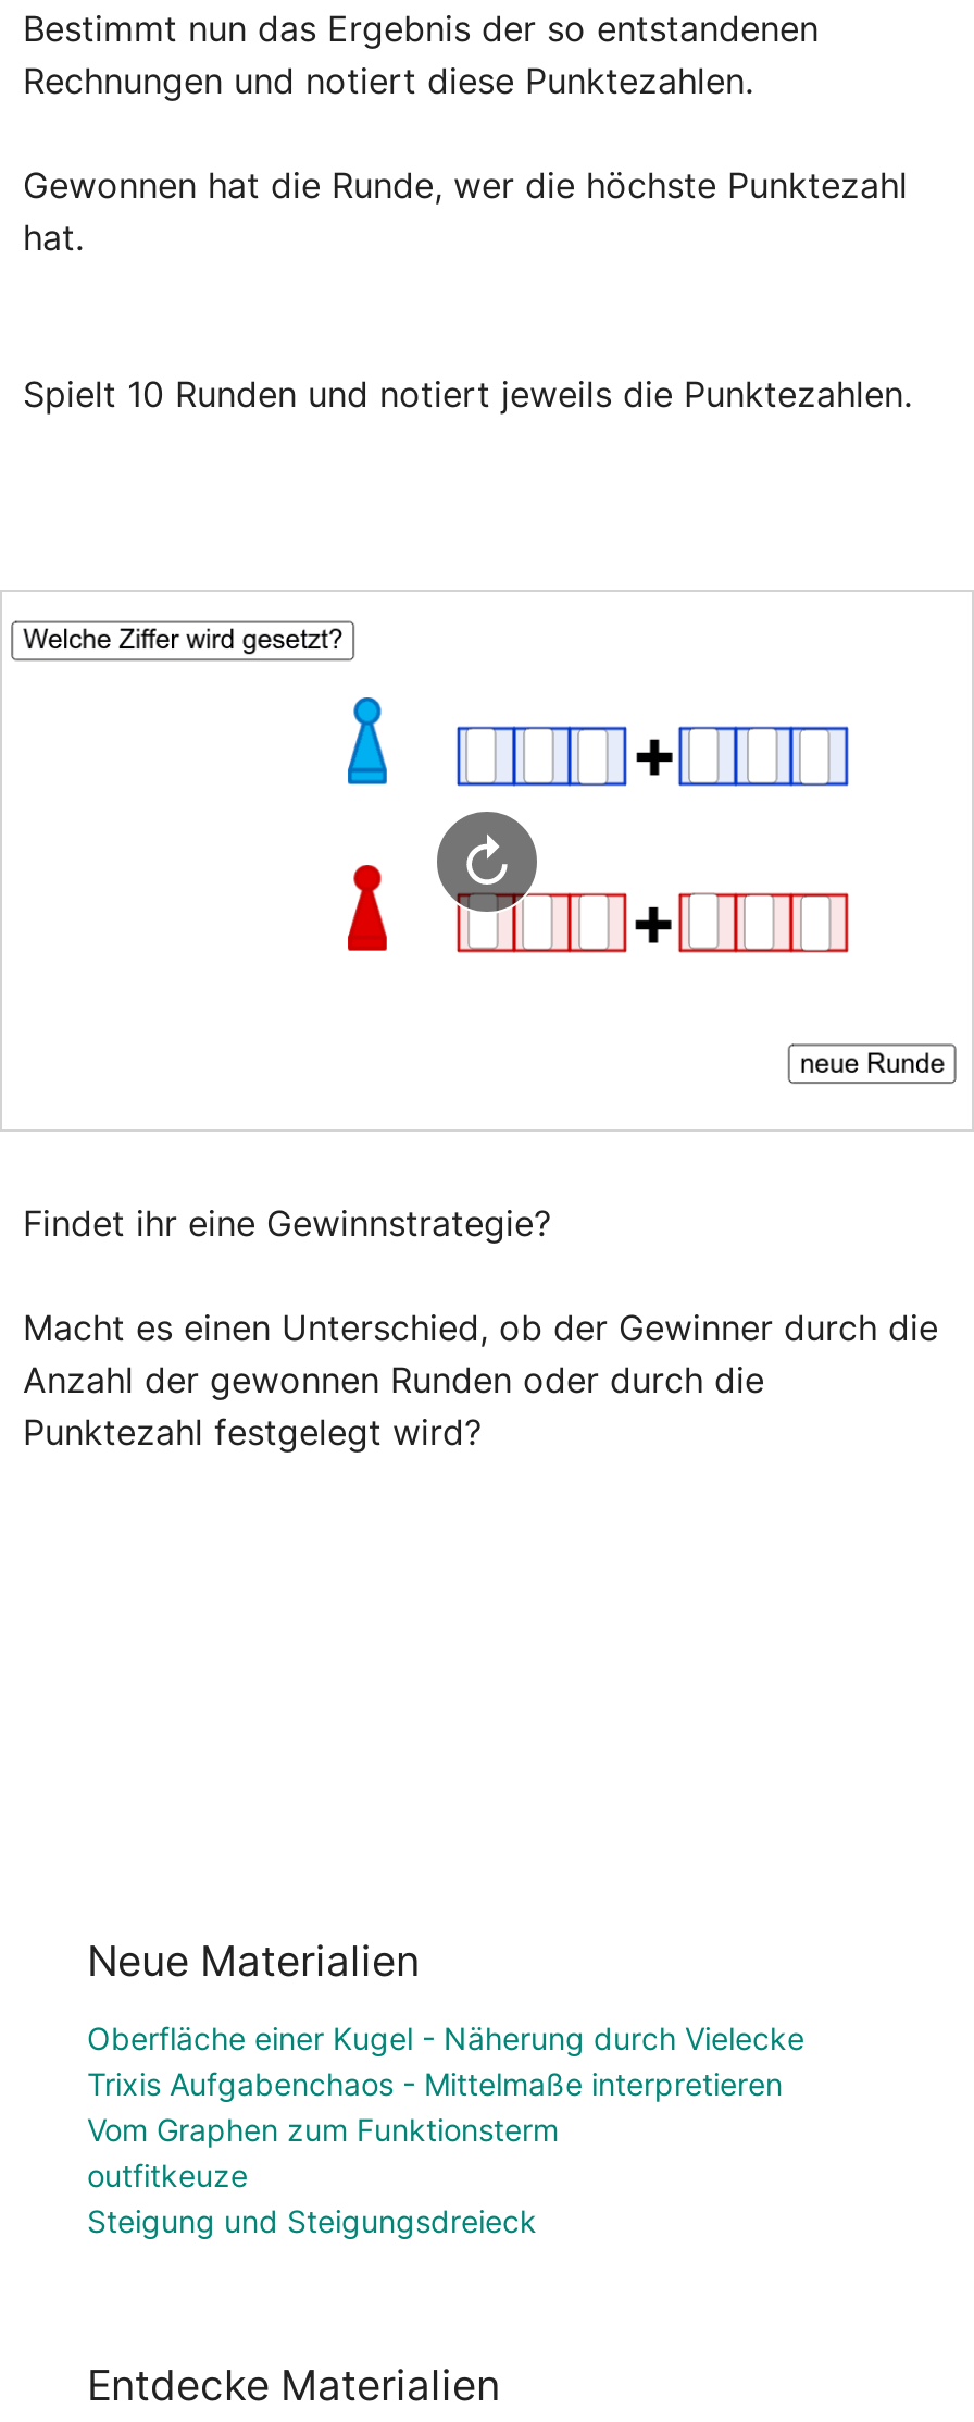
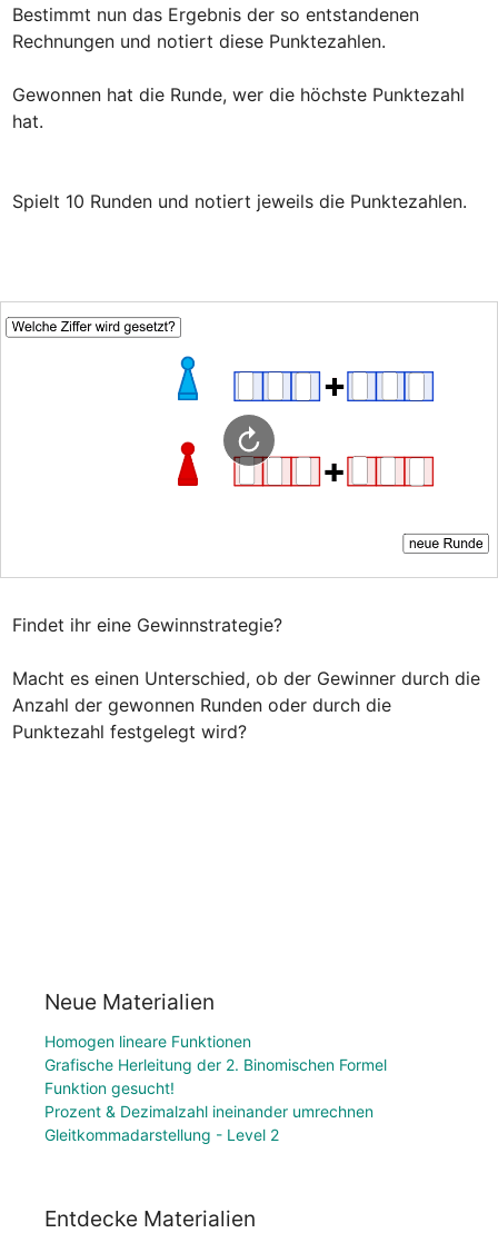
- Oberfläche einer Kugel - Näherung durch Vielecke
- Trixis Aufgabenchaos - Mittelmaße interpretieren
- Vom Graphen zum Funktionsterm
- outfitkeuze
- Steigung und Steigungsdreieck
+ Homogen lineare Funktionen
+ Grafische Herleitung der 2. Binomischen Formel
+ Funktion gesucht!
+ Prozent & Dezimalzahl ineinander umrechnen
+ Gleitkommadarstellung - Level 2
